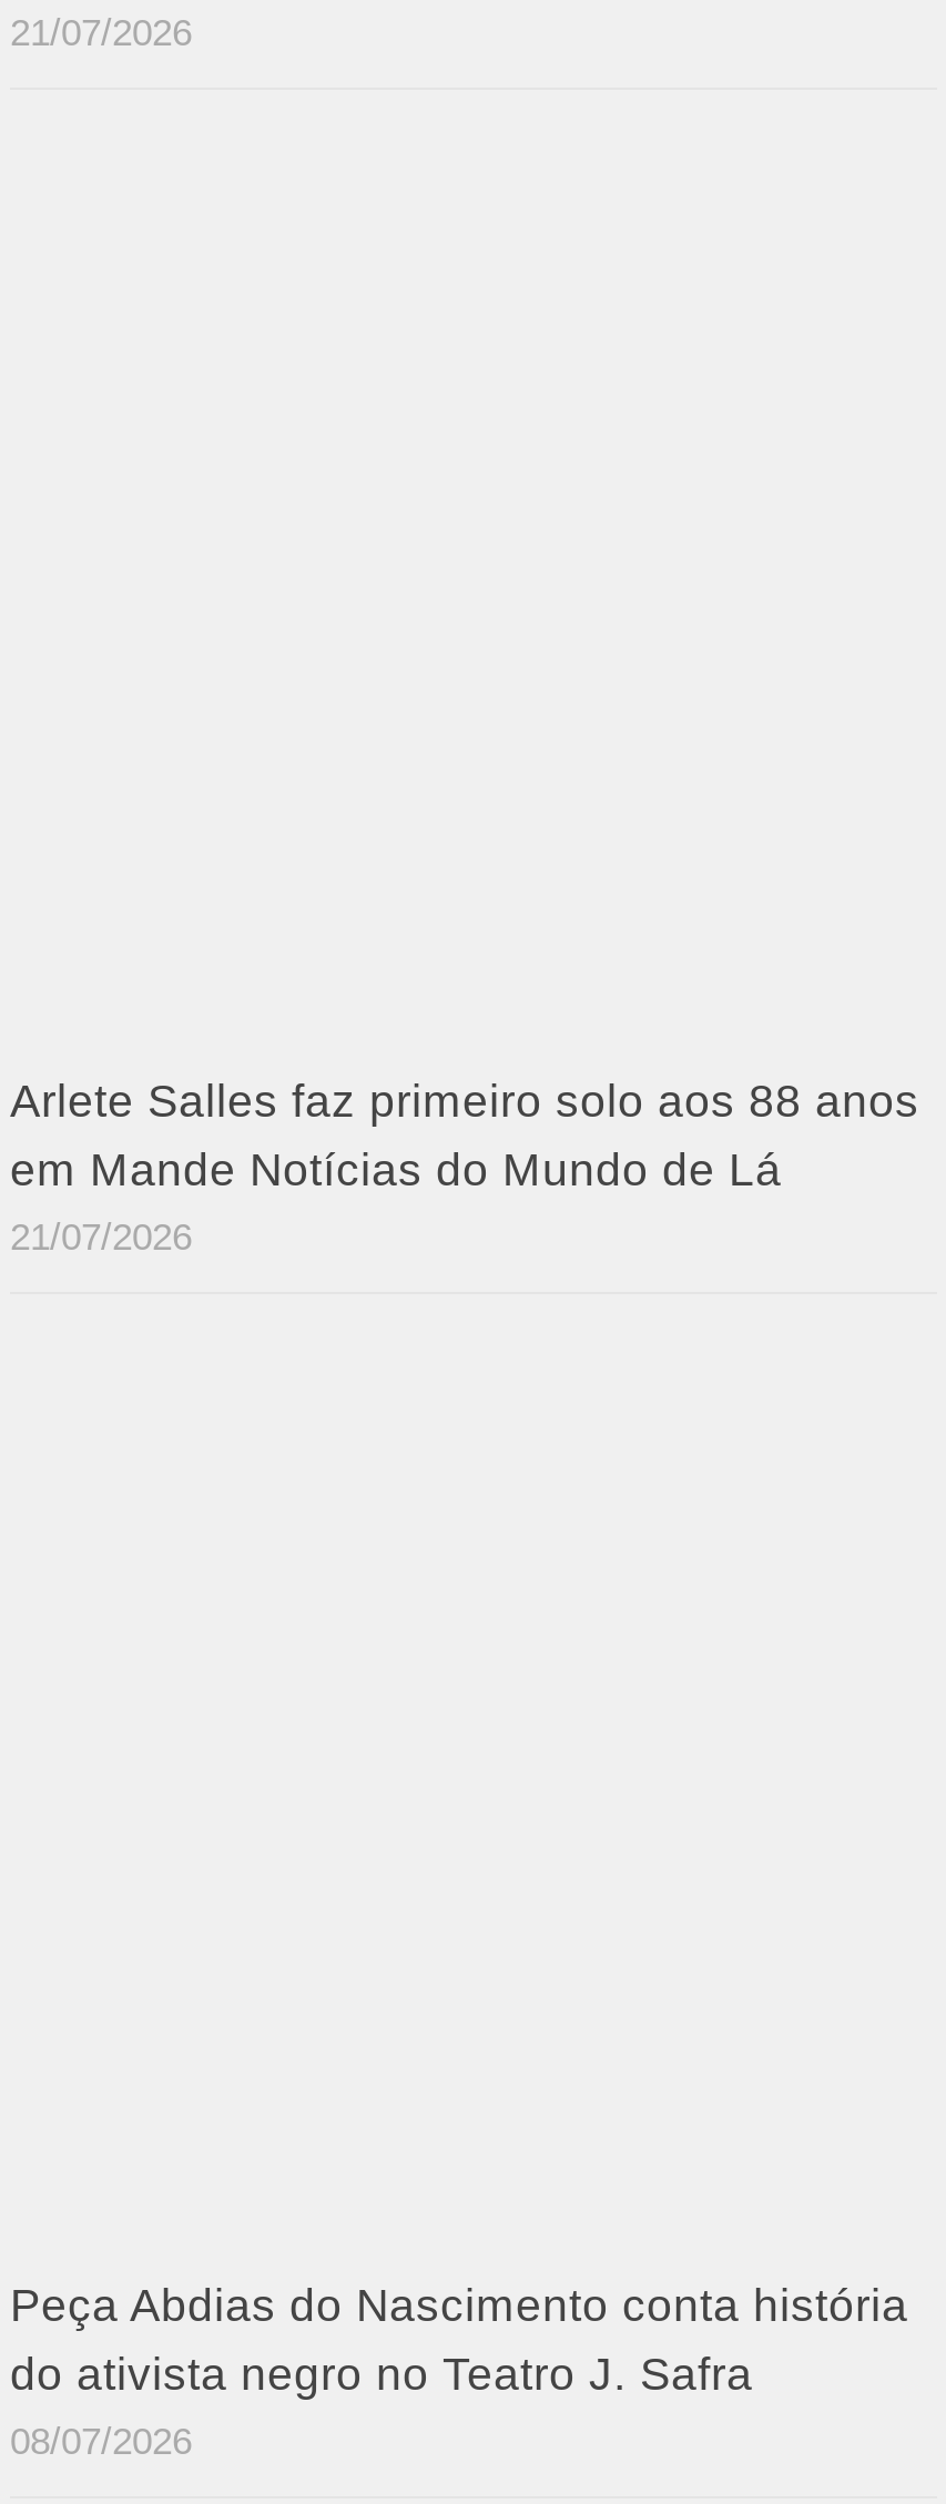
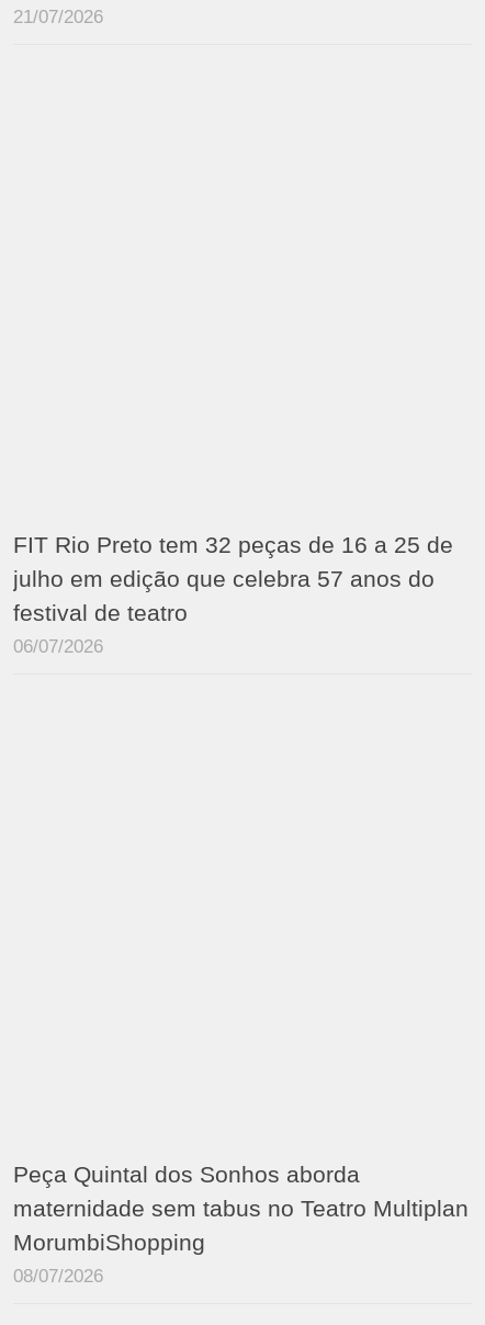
- Arlete Salles faz primeiro solo aos 88 anos
- em Mande Notícias do Mundo de Lá
- 21/07/2026
+ FIT Rio Preto tem 32 peças de 16 a 25 de
+ julho em edição que celebra 57 anos do
+ festival de teatro
+ 06/07/2026

- Peça Abdias do Nascimento conta história
- do ativista negro no Teatro J. Safra
+ Peça Quintal dos Sonhos aborda
+ maternidade sem tabus no Teatro Multiplan
+ MorumbiShopping
